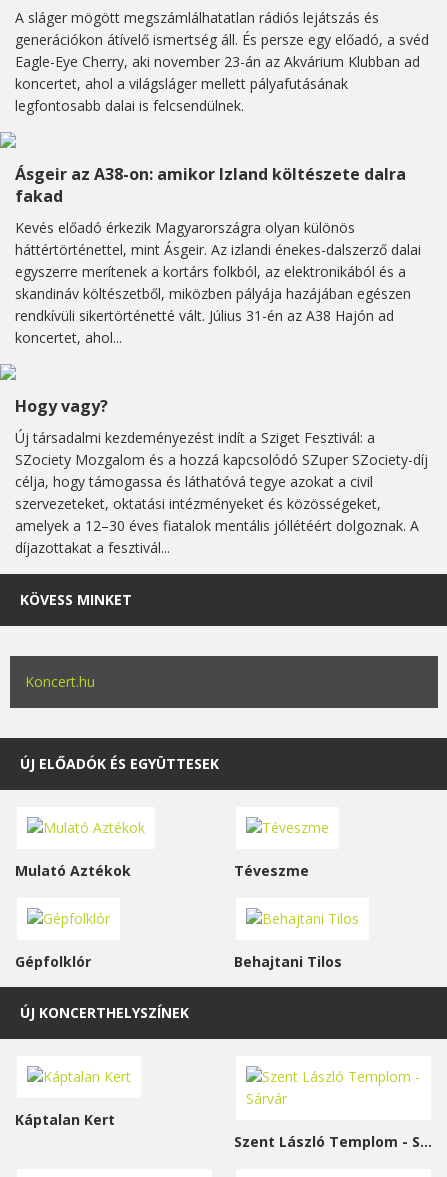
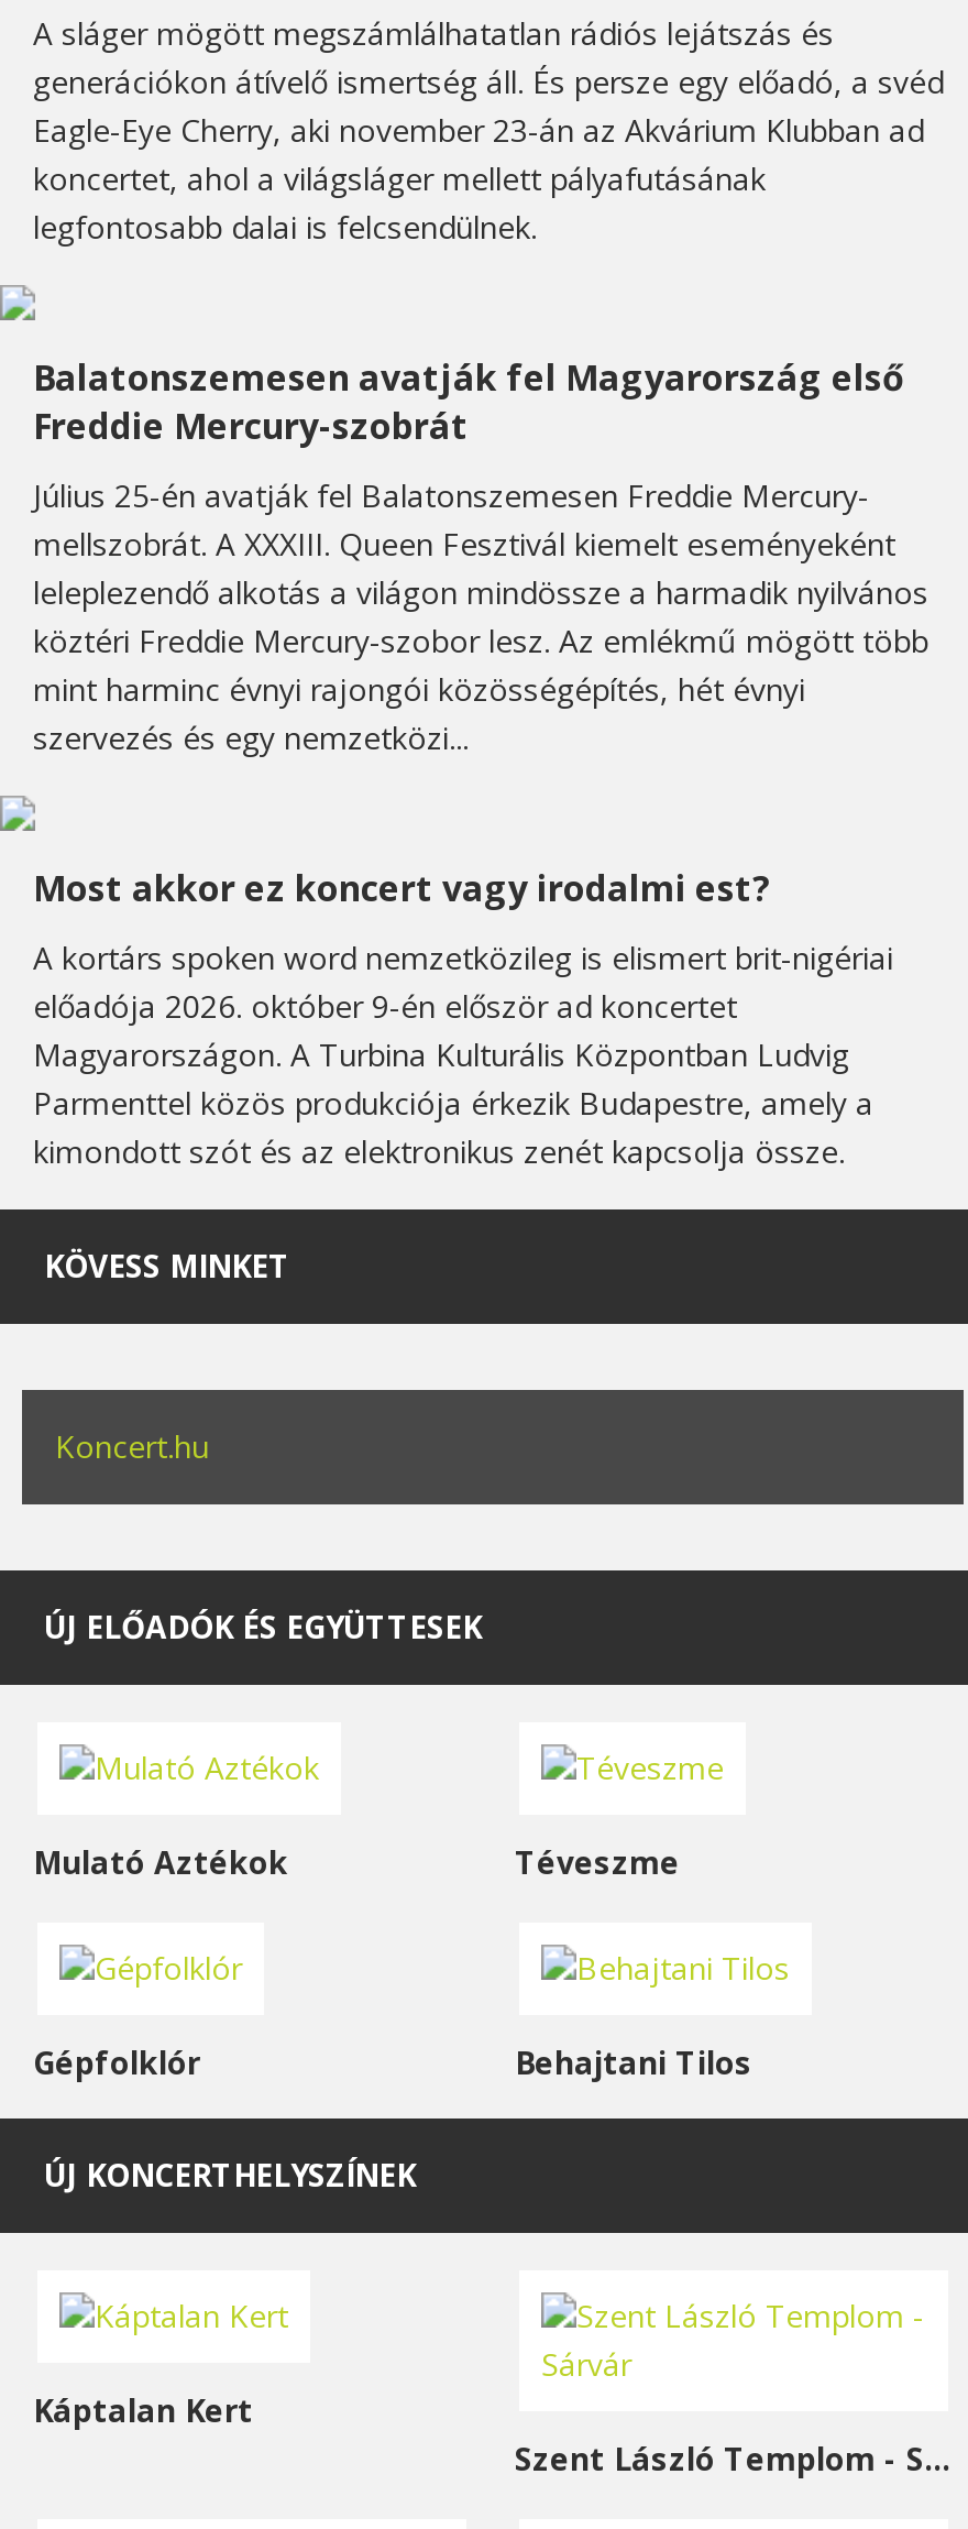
- Ásgeir az A38-on: amikor Izland költészete dalra
- fakad
+ Balatonszemesen avatják fel Magyarország első
+ Freddie Mercury-szobrát

- Kevés előadó érkezik Magyarországra olyan különös
- háttértörténettel, mint Ásgeir. Az izlandi énekes-dalszerző dalai
- egyszerre merítenek a kortárs folkból, az elektronikából és a
- skandináv költészetből, miközben pályája hazájában egészen
- rendkívüli sikertörténetté vált. Július 31-én az A38 Hajón ad
- koncertet, ahol...
+ Július 25-én avatják fel Balatonszemesen Freddie Mercury-
+ mellszobrát. A XXXIII. Queen Fesztivál kiemelt eseményeként
+ leleplezendő alkotás a világon mindössze a harmadik nyilvános
+ köztéri Freddie Mercury-szobor lesz. Az emlékmű mögött több
+ mint harminc évnyi rajongói közösségépítés, hét évnyi
+ szervezés és egy nemzetközi...

- Hogy vagy?
+ Most akkor ez koncert vagy irodalmi est?

- Új társadalmi kezdeményezést indít a Sziget Fesztivál: a
- SZociety Mozgalom és a hozzá kapcsolódó SZuper SZociety-díj
- célja, hogy támogassa és láthatóvá tegye azokat a civil
- szervezeteket, oktatási intézményeket és közösségeket,
- amelyek a 12–30 éves fiatalok mentális jóllétéért dolgoznak. A
- díjazottakat a fesztivál...
+ A kortárs spoken word nemzetközileg is elismert brit-nigériai
+ előadója 2026. október 9-én először ad koncertet
+ Magyarországon. A Turbina Kulturális Központban Ludvig
+ Parmenttel közös produkciója érkezik Budapestre, amely a
+ kimondott szót és az elektronikus zenét kapcsolja össze.
